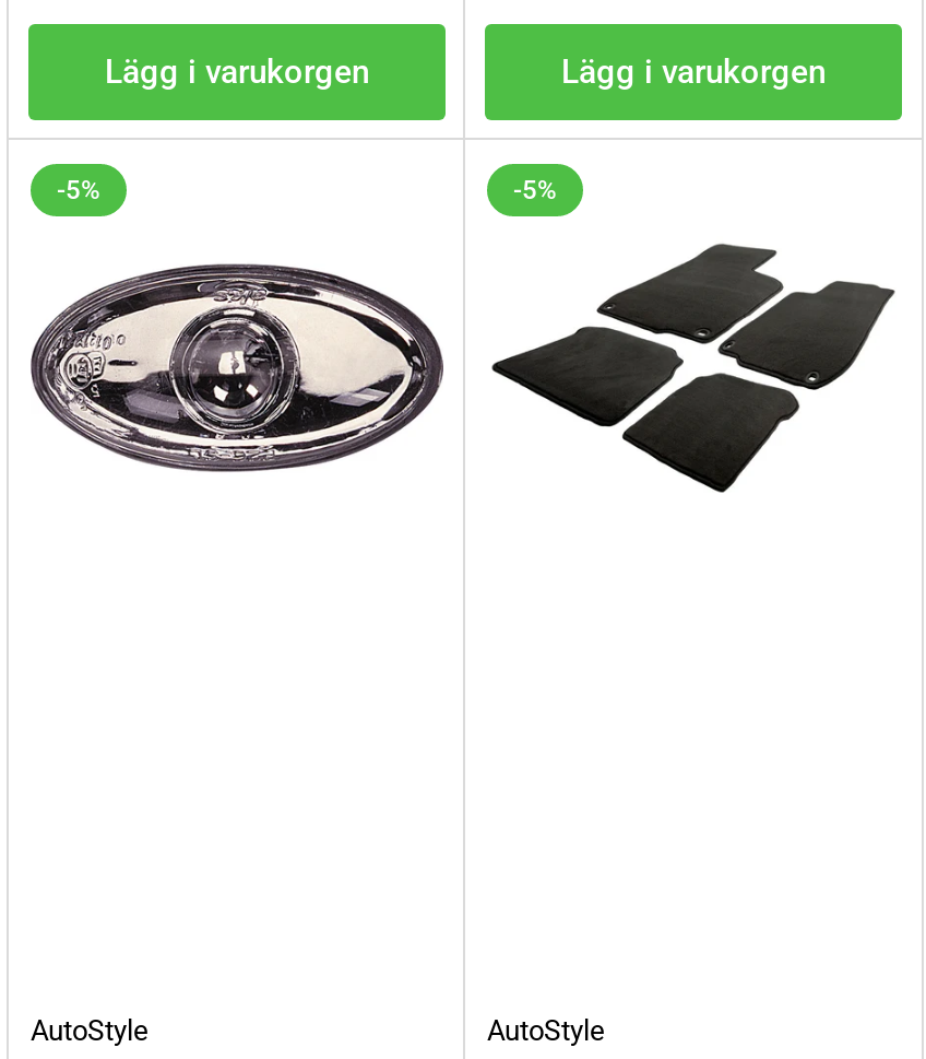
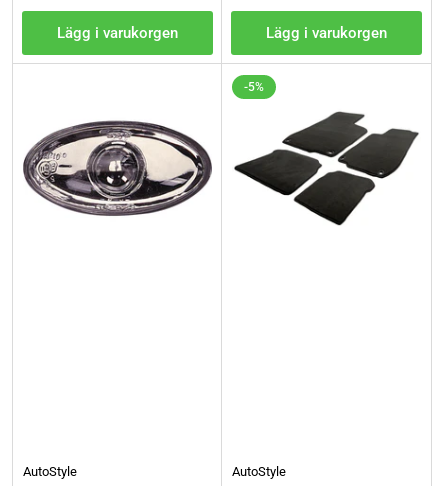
- -5%
